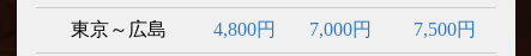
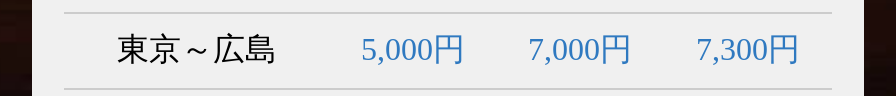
- 4,800円
+ 5,000円

- 7,500円
+ 7,300円
